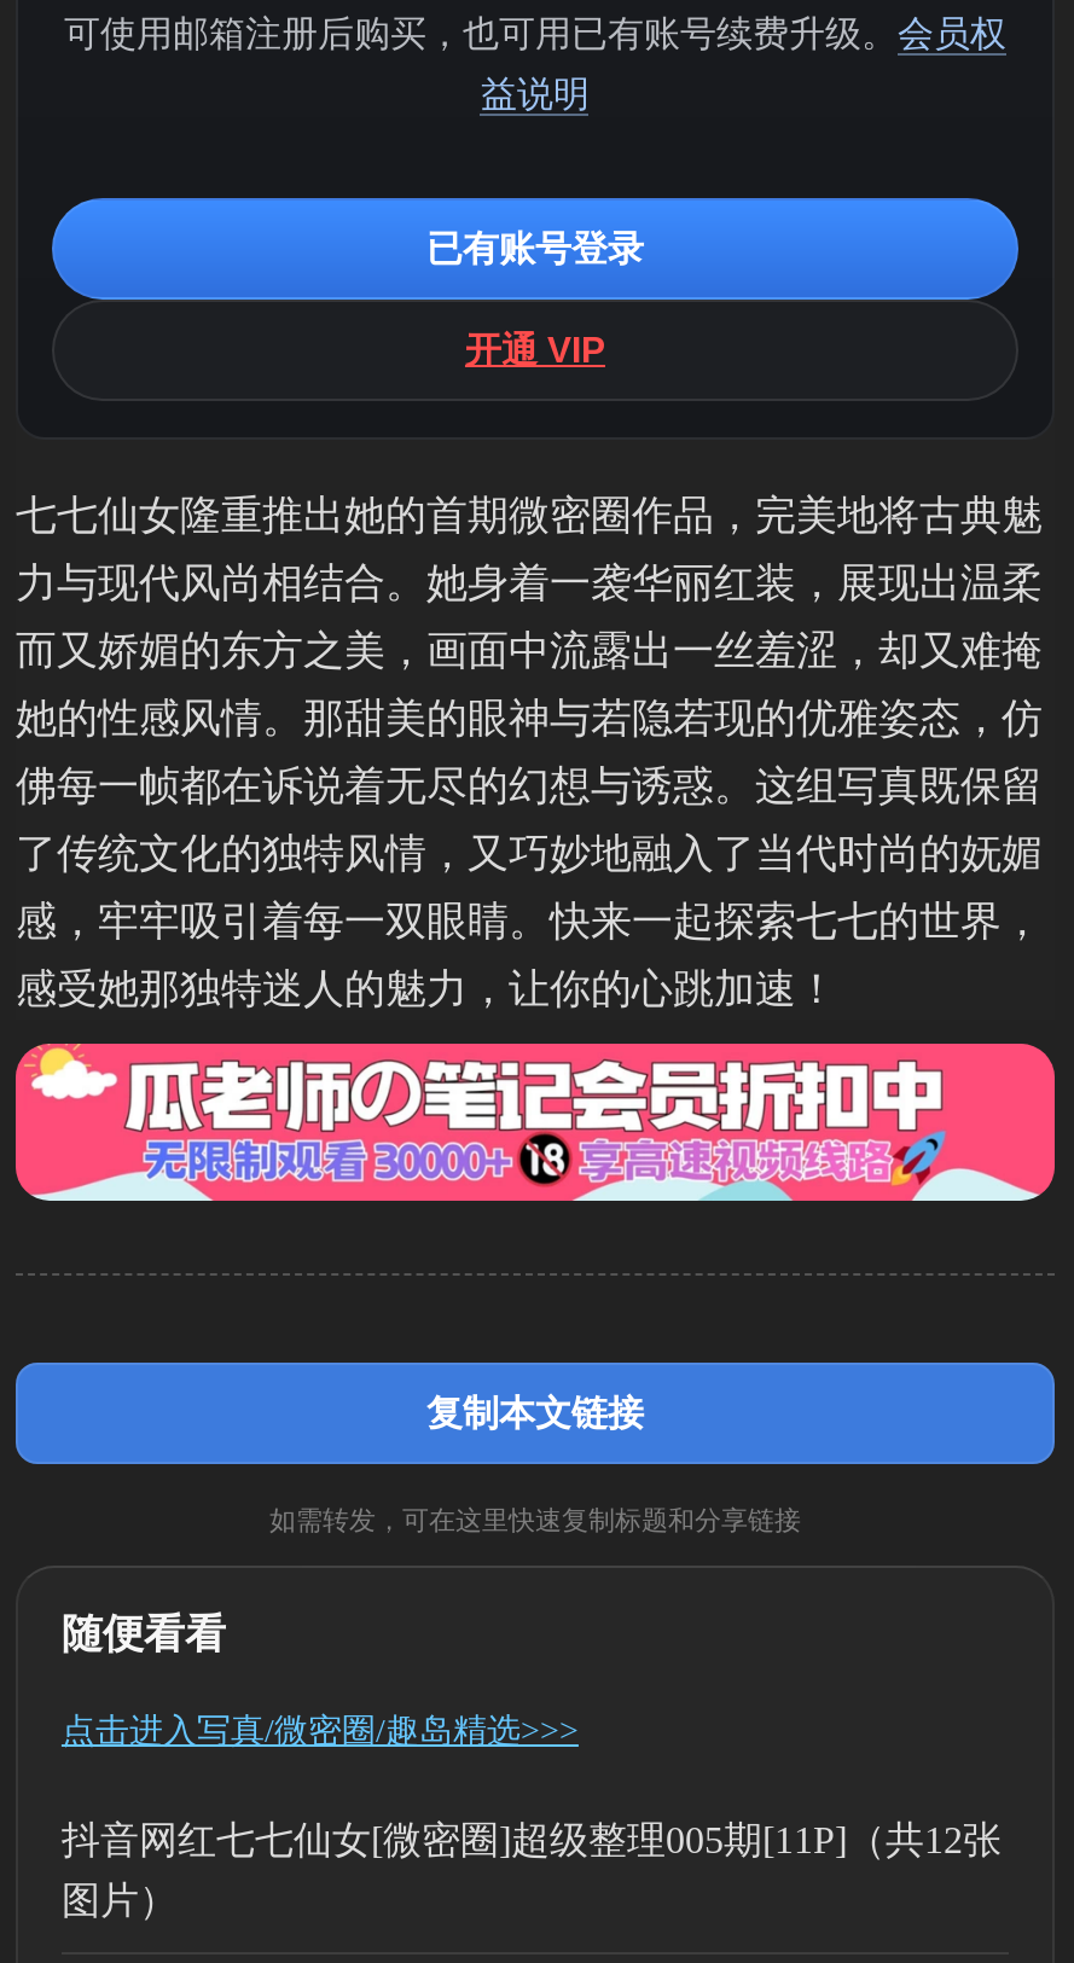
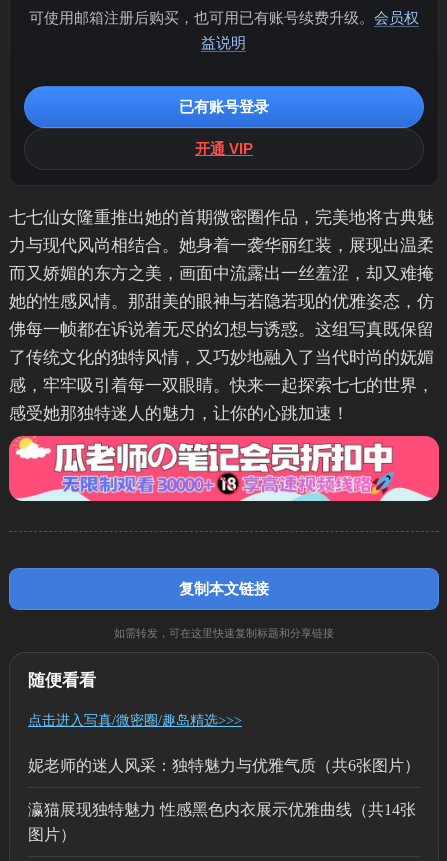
- 抖音网红七七仙女[微密圈]超级整理005期[11P]（共12张
+ 妮老师的迷人风采：独特魅力与优雅气质（共6张图片）
+ 瀛猫展现独特魅力 性感黑色内衣展示优雅曲线（共14张
